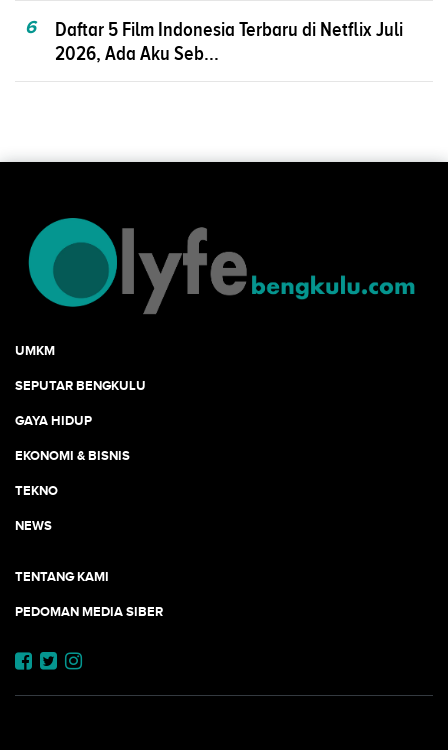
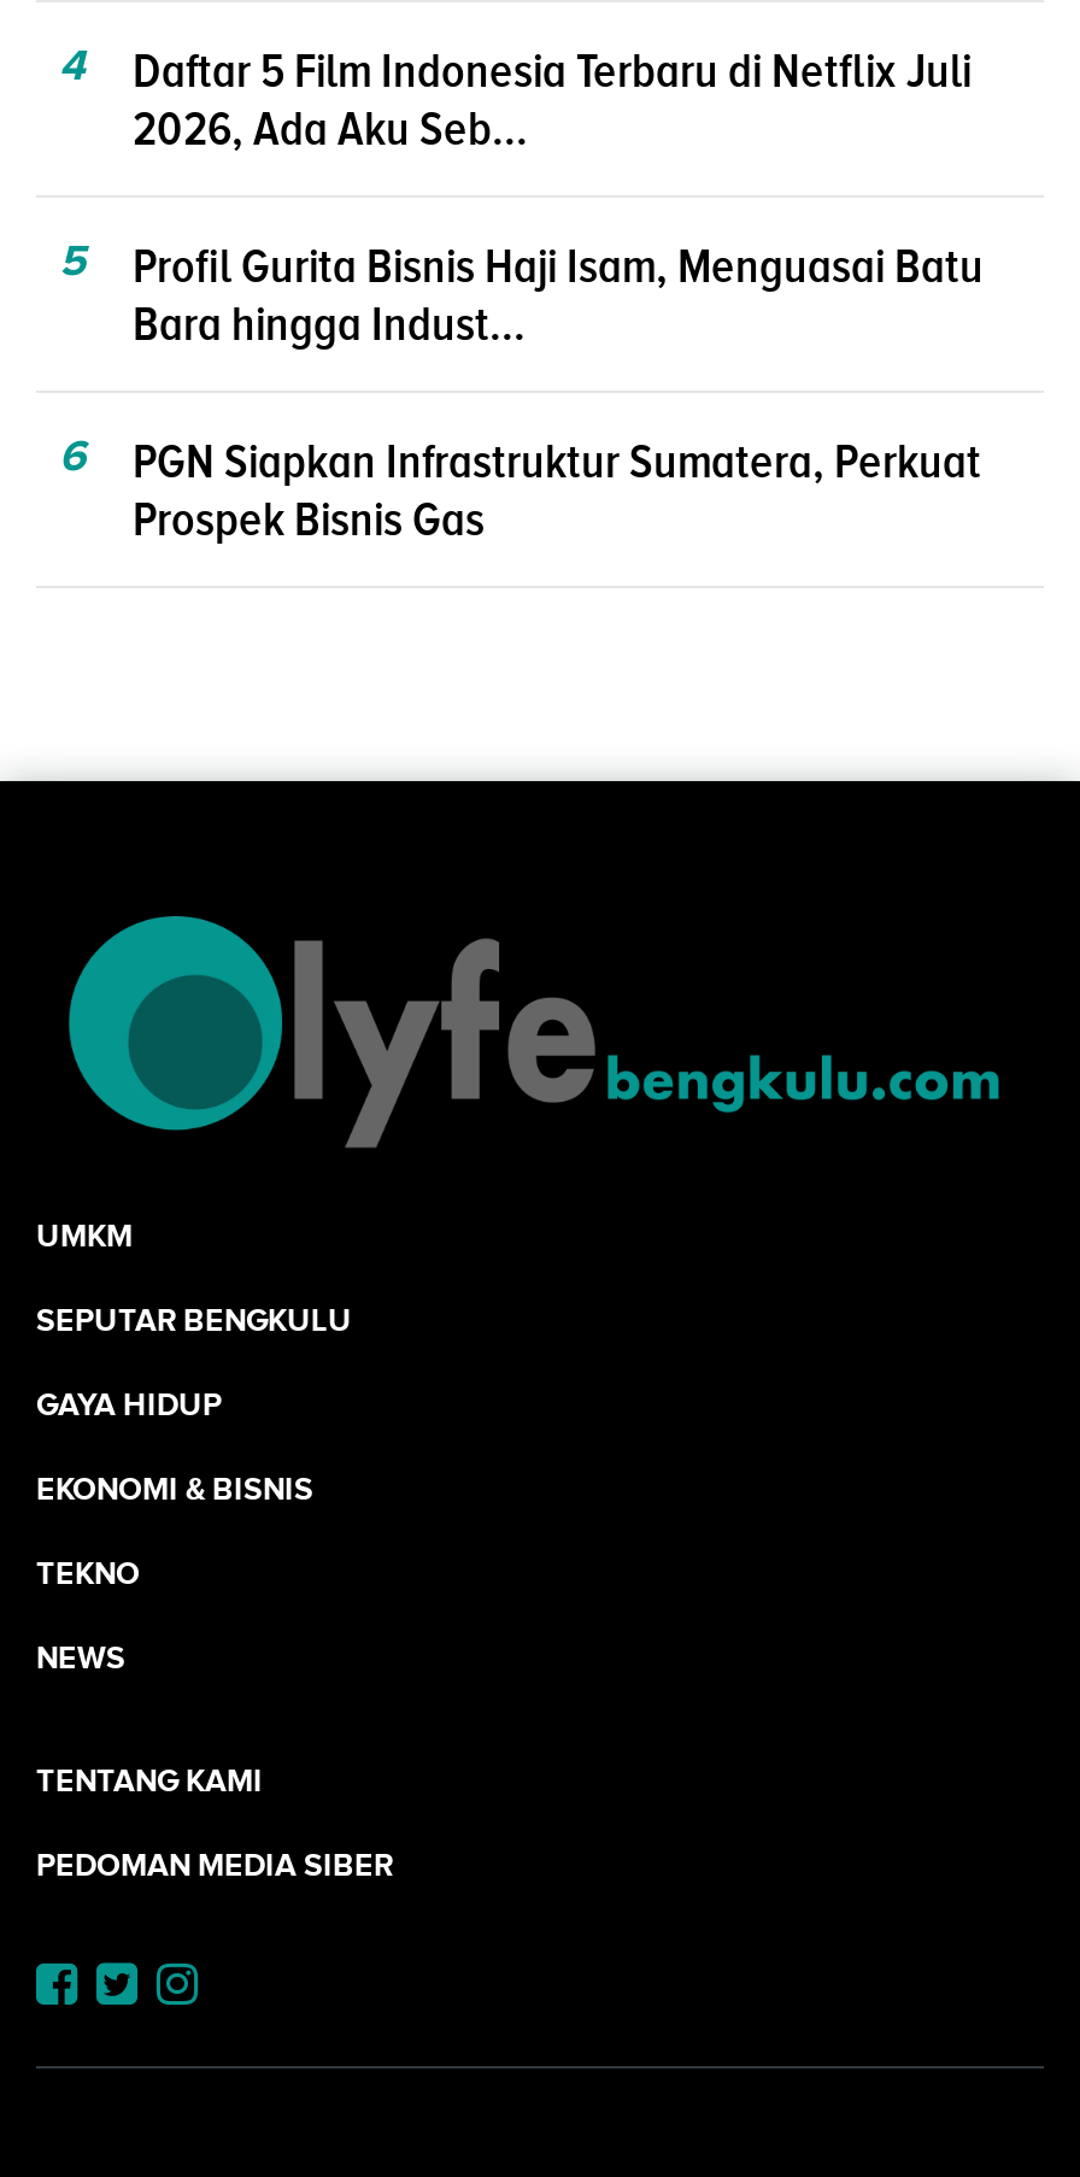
- 6 Daftar 5 Film Indonesia Terbaru di Netflix Juli
+ 4 Daftar 5 Film Indonesia Terbaru di Netflix Juli

+ 5
+ Profil Gurita Bisnis Haji Isam, Menguasai Batu
+ Bara hingga Indust...
+ 6
+ PGN Siapkan Infrastruktur Sumatera, Perkuat
+ Prospek Bisnis Gas
